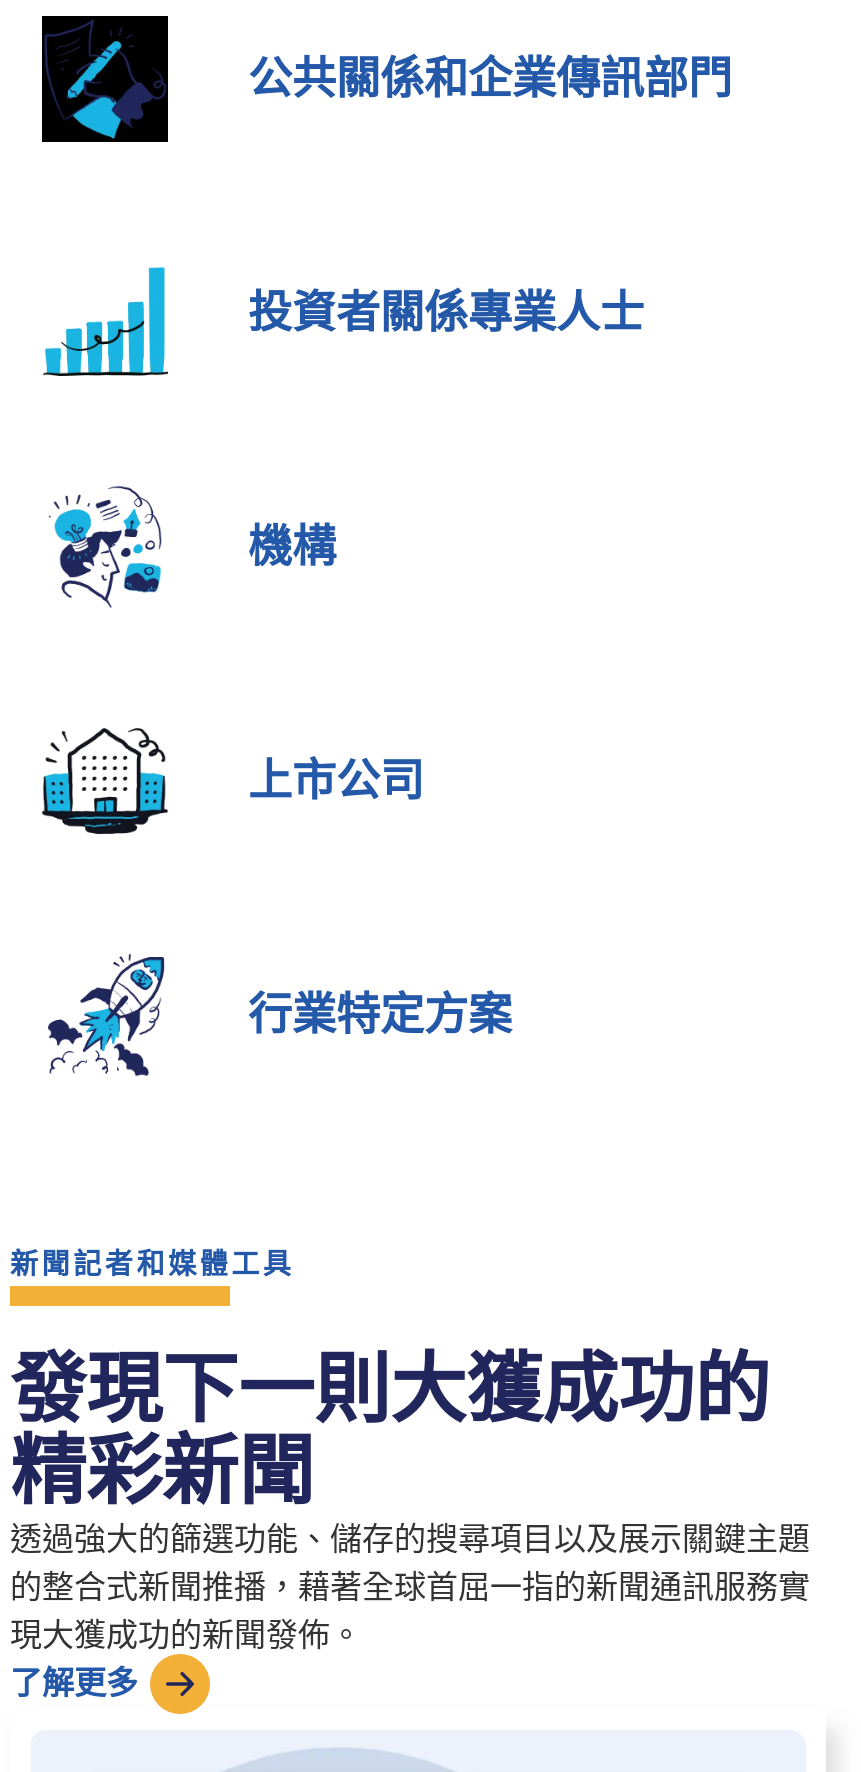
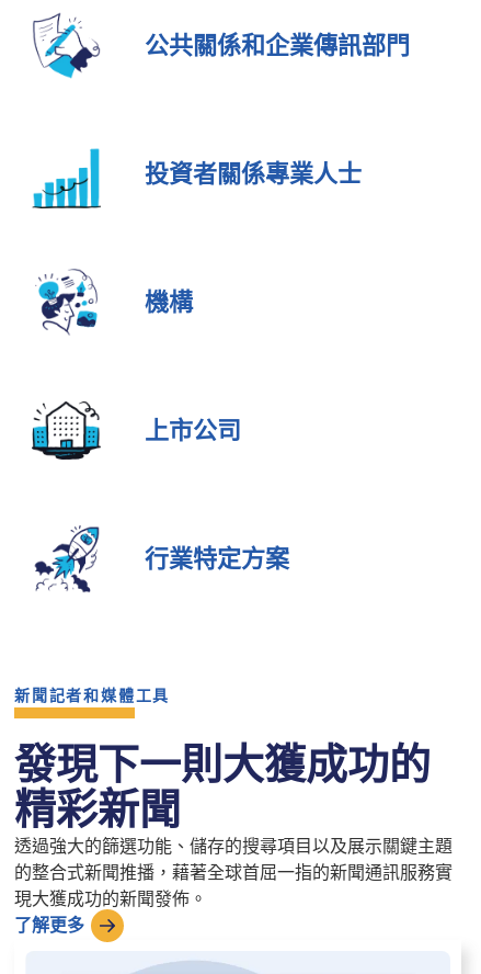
- [image]
+ [image]
